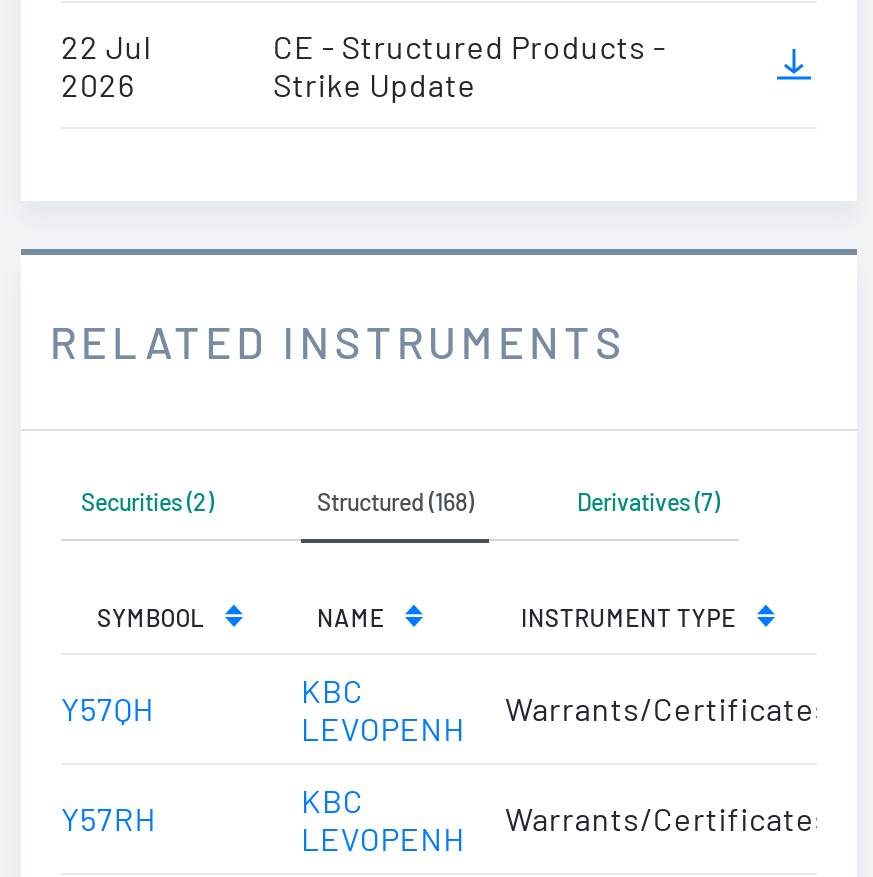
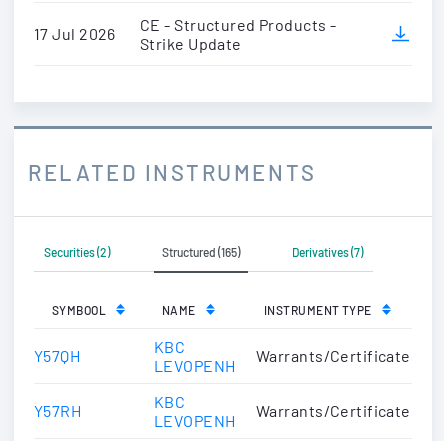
- 22 Jul
- 2026
+ 17 Jul 2026

- Structured (168)
+ Structured (165)
